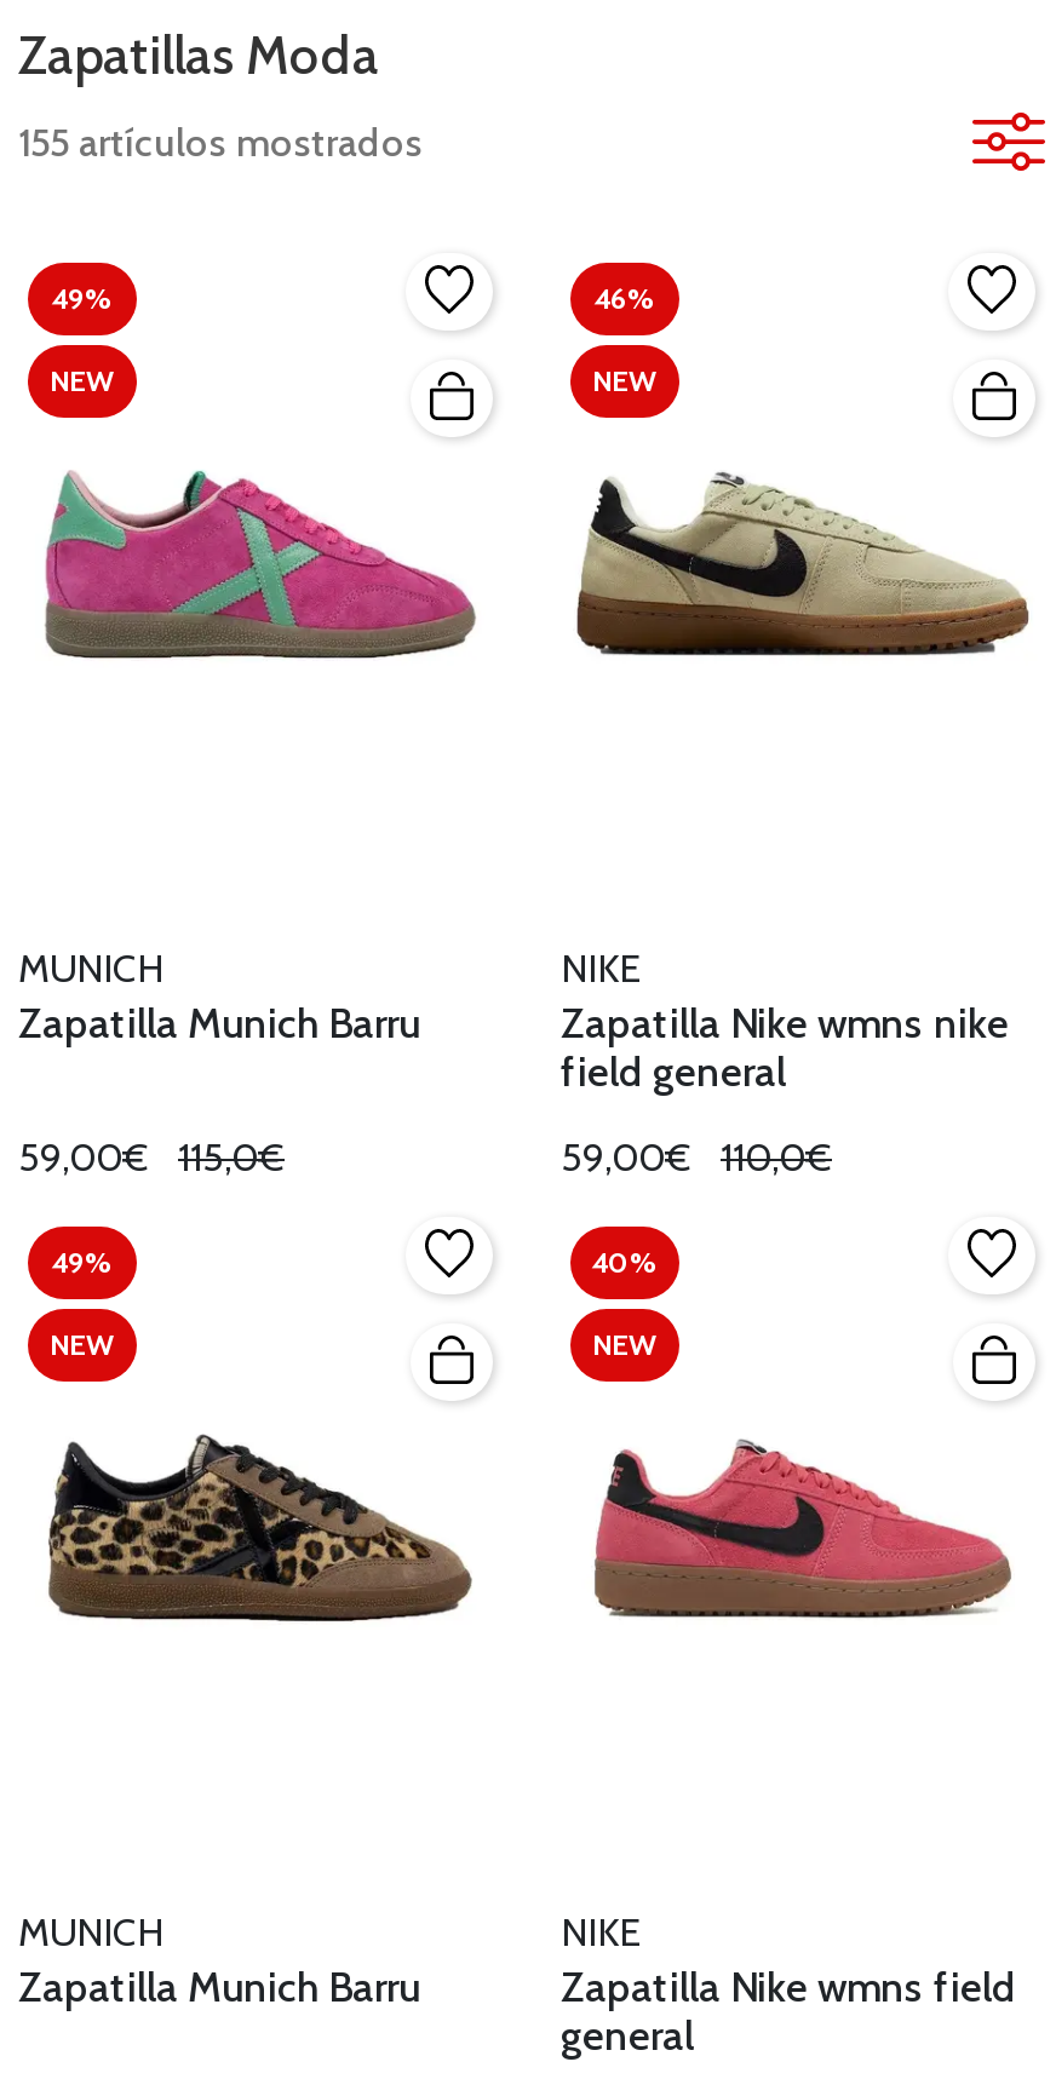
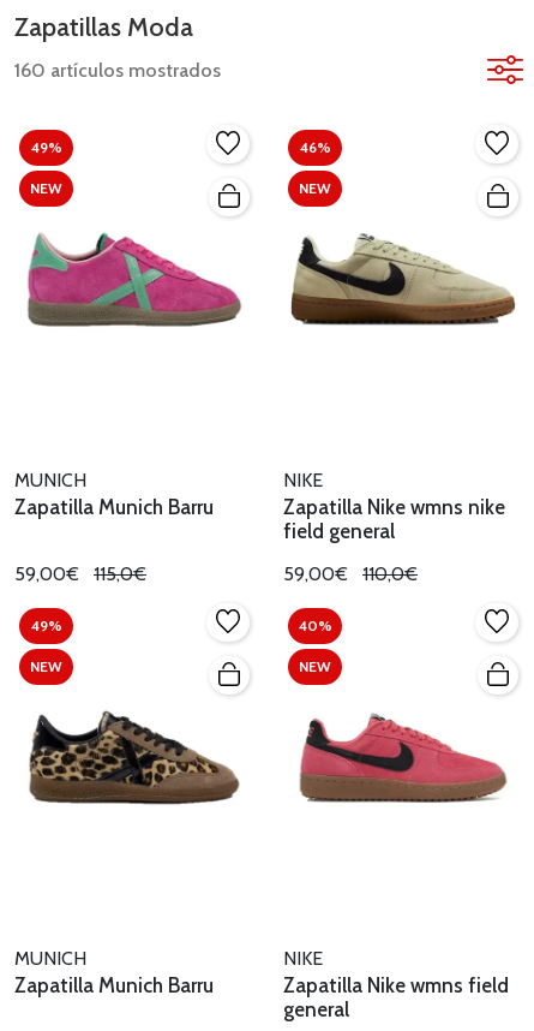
- 155 artículos mostrados
+ 160 artículos mostrados
